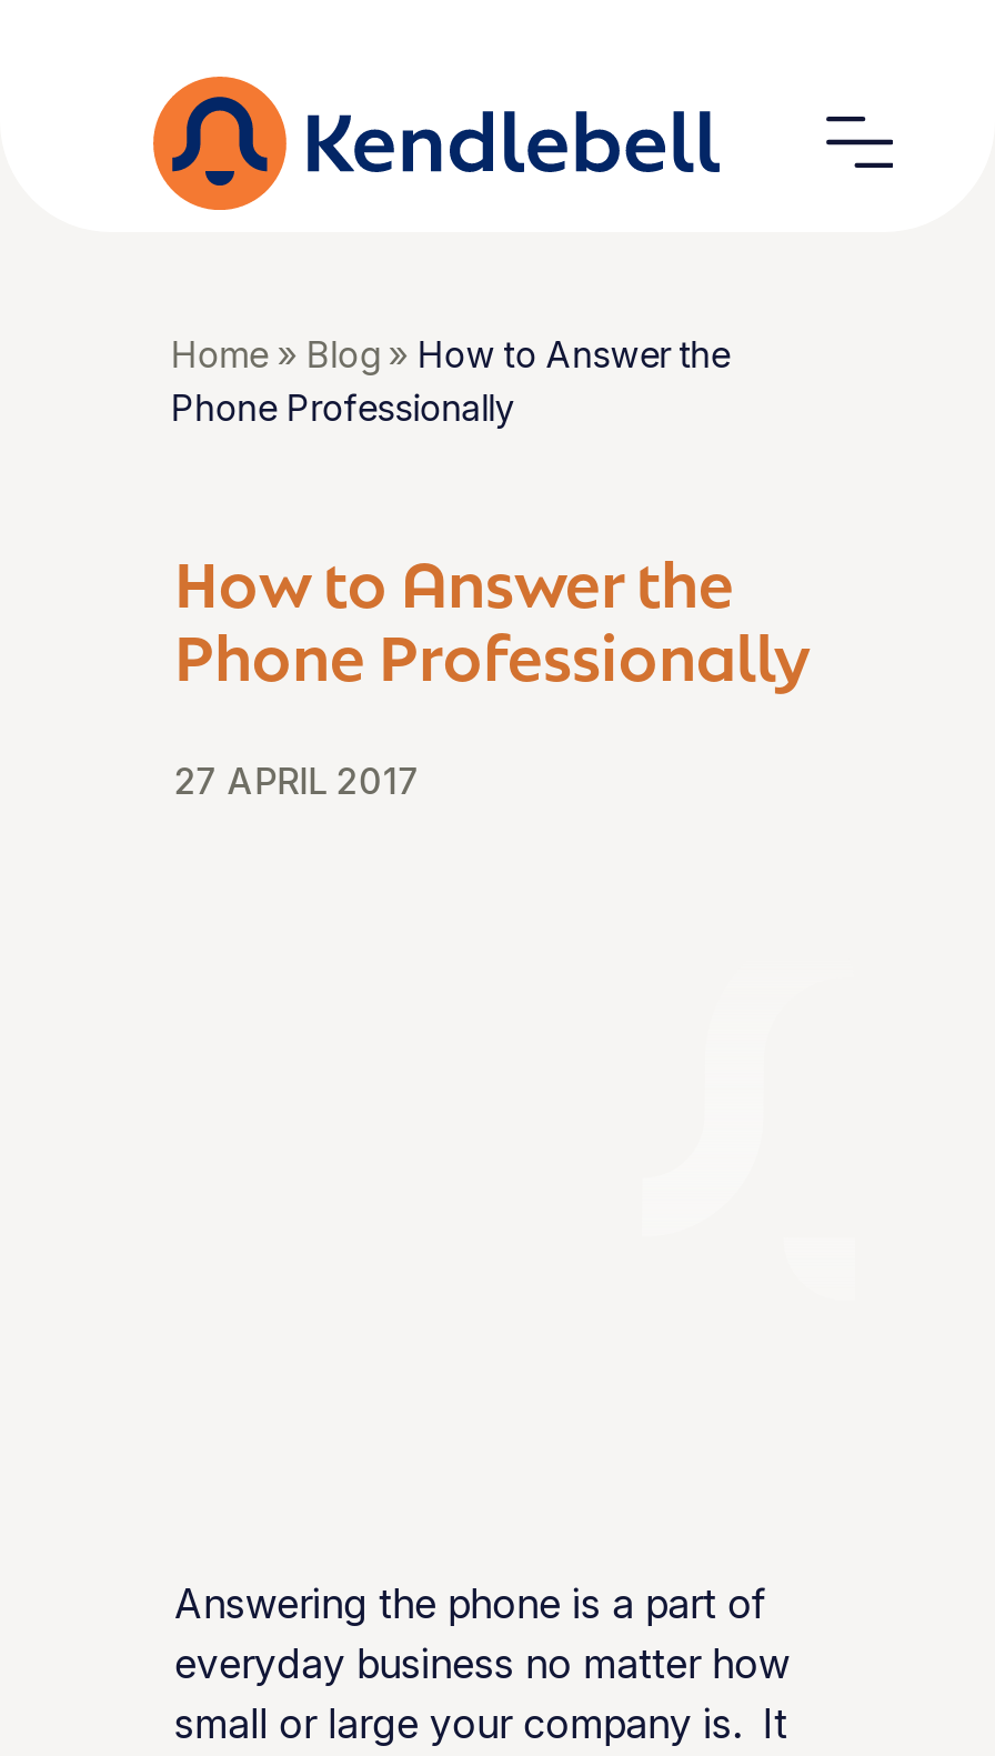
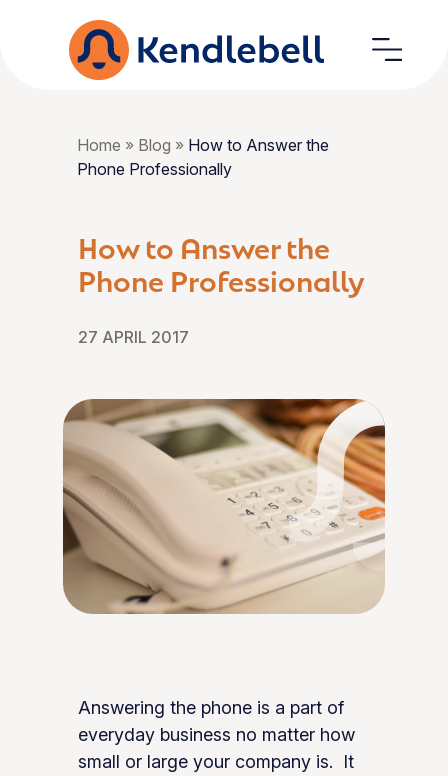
+ [image]
